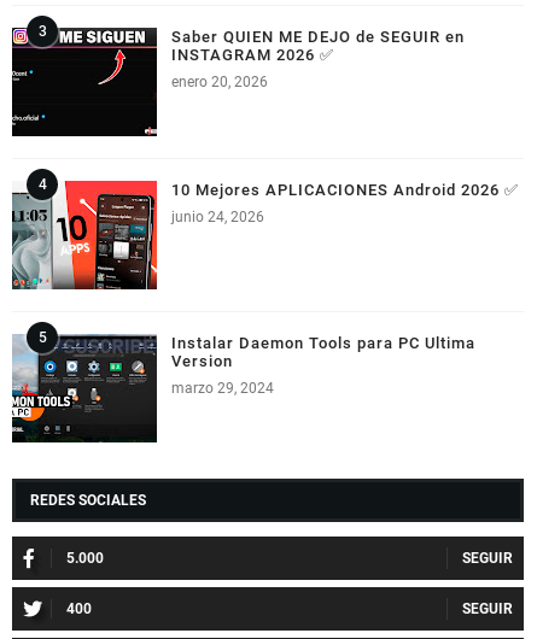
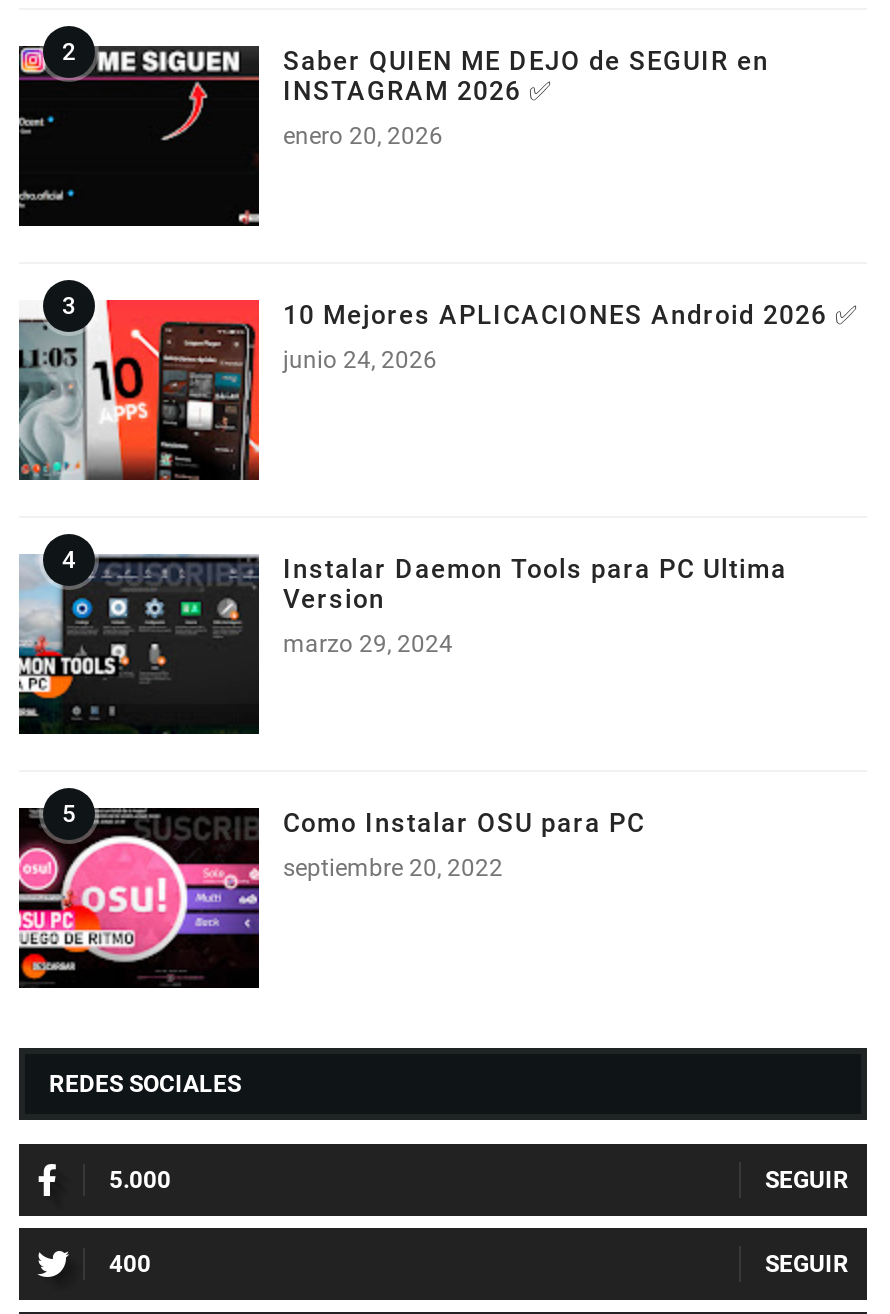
+ [image]
+ Como Instalar OSU para PC
+ septiembre 20, 2022
